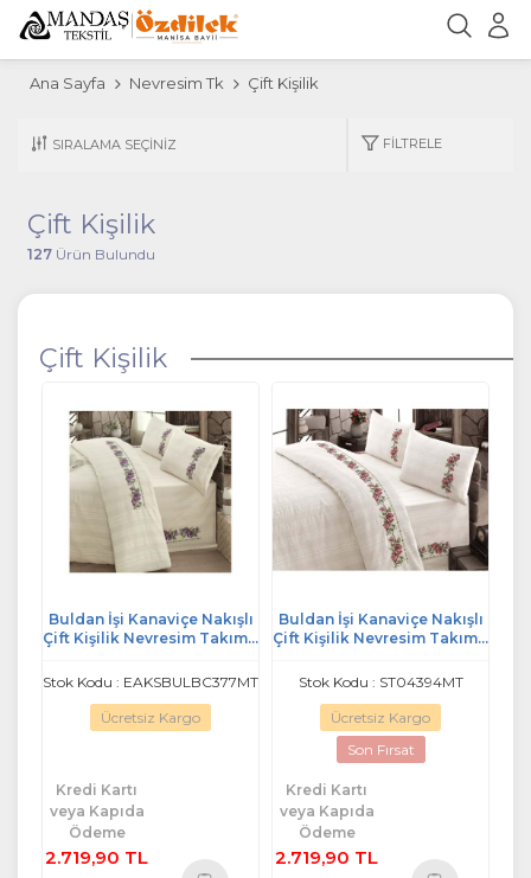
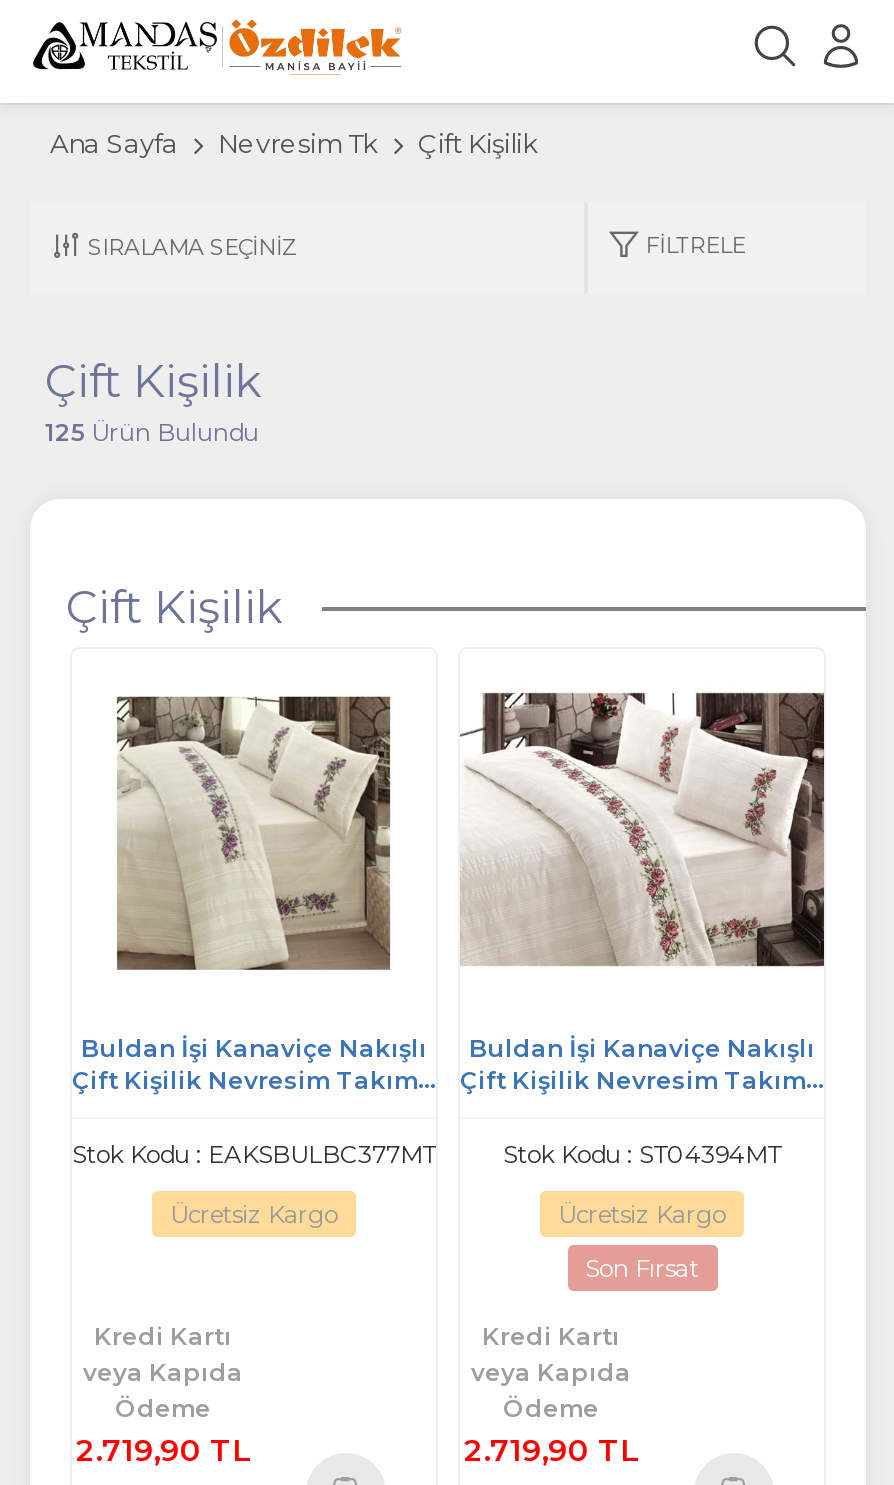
- 127 Ürün Bulundu
+ 125 Ürün Bulundu
